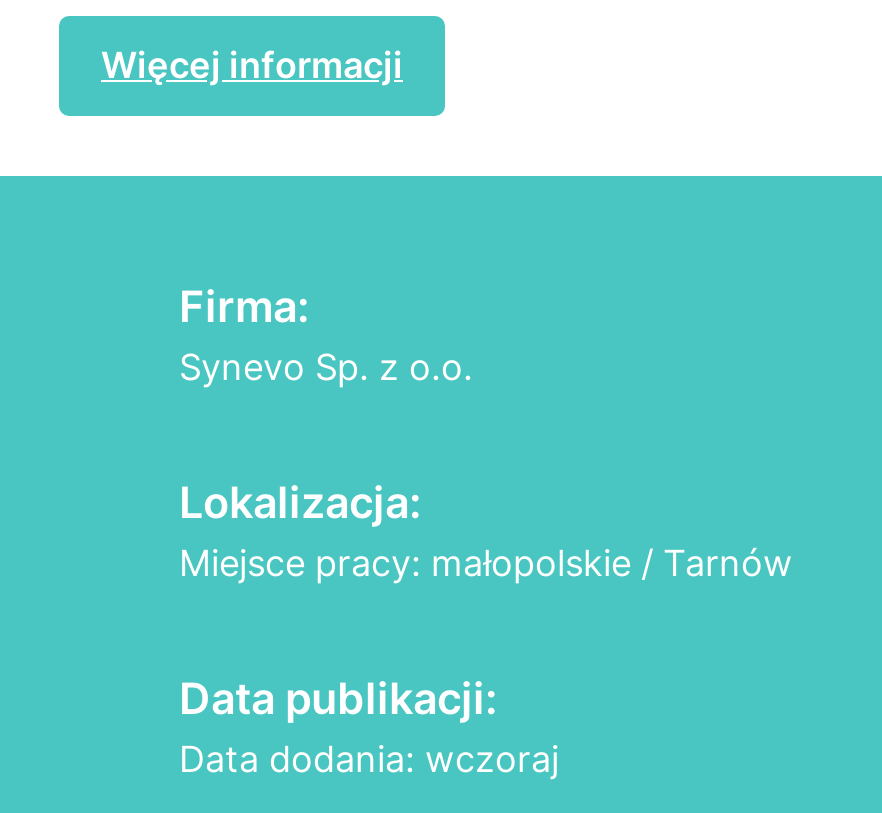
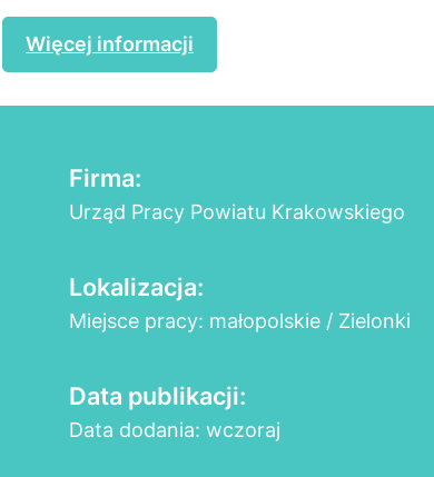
- Synevo Sp. z o.o.
+ Urząd Pracy Powiatu Krakowskiego

- Miejsce pracy: małopolskie / Tarnów
+ Miejsce pracy: małopolskie / Zielonki
